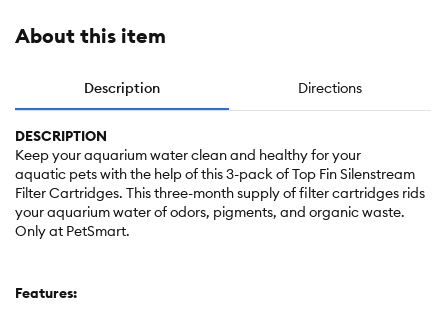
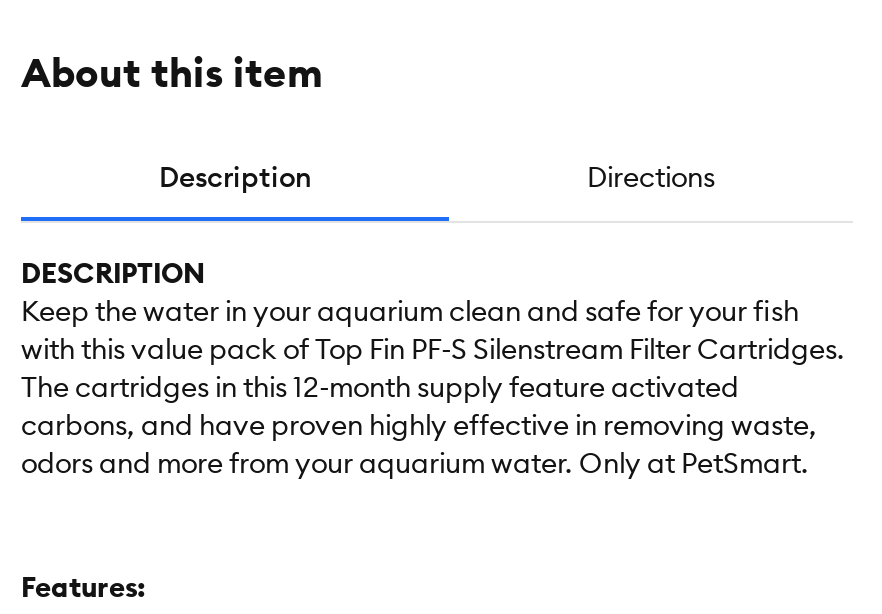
- Keep your aquarium water clean and healthy for your
- aquatic pets with the help of this 3-pack of Top Fin Silenstream
- Filter Cartridges. This three-month supply of filter cartridges rids
- your aquarium water of odors, pigments, and organic waste.
- Only at PetSmart.
+ Keep the water in your aquarium clean and safe for your fish
+ with this value pack of Top Fin PF-S Silenstream Filter Cartridges.
+ The cartridges in this 12-month supply feature activated
+ carbons, and have proven highly effective in removing waste,
+ odors and more from your aquarium water. Only at PetSmart.
